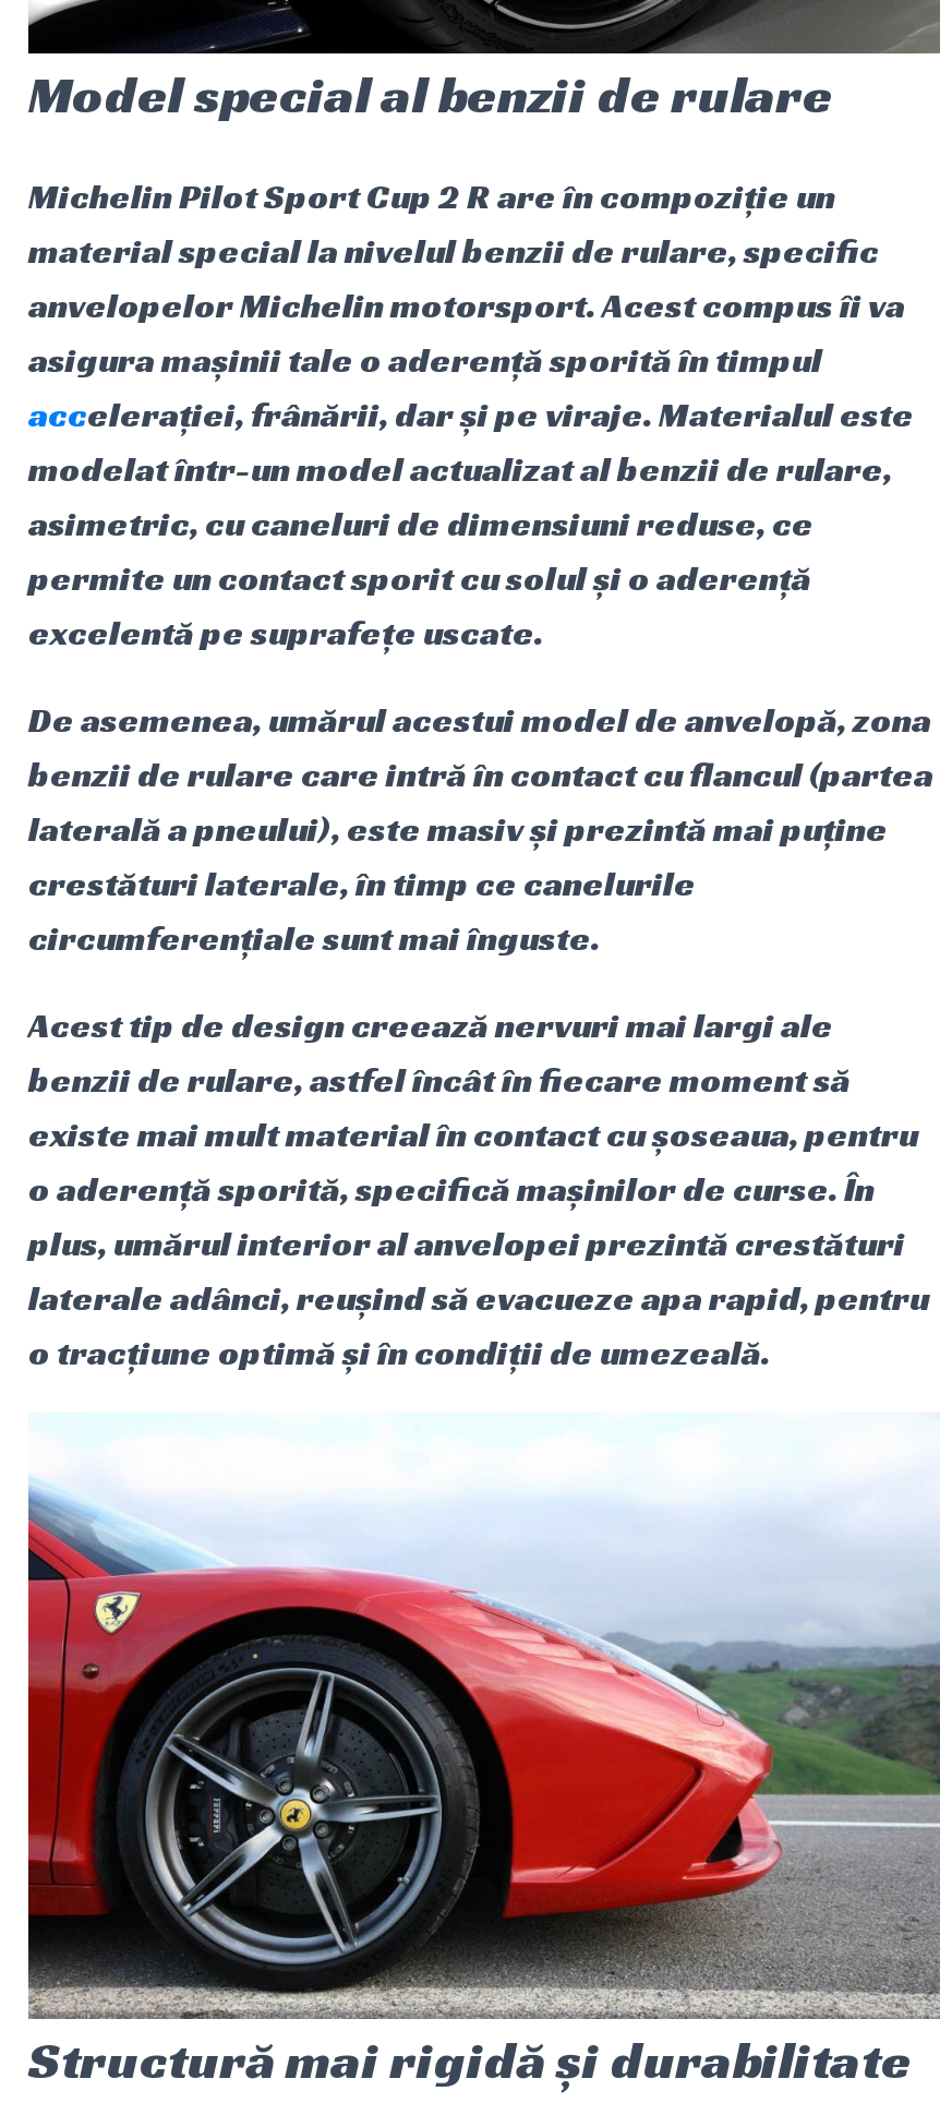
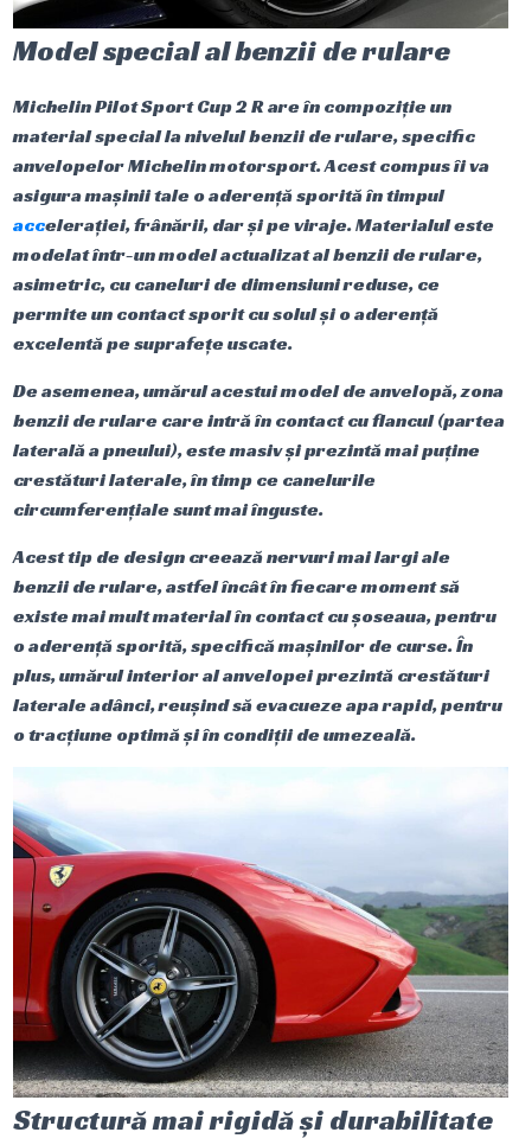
- Michelin Pilot Sport Cup 2 R are în compoziție un
- material special la nivelul benzii de rulare, specifc
- anvelopelor Michelin motorsport. Acest compus îi va
- asigura mașinii tale o aderență sporită în timpul
- accelerației, frânării, dar și pe viraje. Materialul este
- modelat într-un model actualizat al benzii de rulare,
- asimetric, cu caneluri de dimensiuni reduse, ce
- permite un contact sporit cu solul și o aderență
- excelentă pe suprafețe uscate.
+ Michelin Pilot Sport Cup 2 R are în compoziție un
+ material special la nivelul benzii de rulare, specific
+ anvelopelor Michelin motorsport. Acest compus îi va
+ asigura mașinii tale o aderență sporită în timpul
+ accelerației, frânării, dar și pe viraje. Materialul este
+ modelat într-un model actualizat al benzii de rulare,
+ asimetric, cu caneluri de dimensiuni reduse, ce
+ permite un contact sporit cu solul și o aderență
+ excelentă pe suprafețe uscate.

- De asemenea, umărul acestui model de anvelopă, zona
- benzii de rulare care intră în contact cu fancul (partea
- laterală a pneului), este masiv și prezintă mai puține
- crestături laterale, în timp ce canelurile
- circumferențiale sunt mai înguste.
+ De asemenea, umărul acestui model de anvelopă, zona
+ benzii de rulare care intră în contact cu flancul (partea
+ laterală a pneului), este masiv și prezintă mai puține
+ crestături laterale, în timp ce canelurile
+ circumferențiale sunt mai înguste.

- Acest tip de design creează nervuri mai largi ale
- benzii de rulare, astfel încât în fecare moment să
- existe mai mult material în contact cu șoseaua, pentru
- o aderență sporită, specifcă mașinilor de curse. În
- plus, umărul interior al anvelopei prezintă crestături
- laterale adânci, reușind să evacueze apa rapid, pentru
- o tracțiune optimă și în condiții de umezeală.
+ Acest tip de design creează nervuri mai largi ale
+ benzii de rulare, astfel încât în fiecare moment să
+ existe mai mult material în contact cu șoseaua, pentru
+ o aderență sporită, specifică mașinilor de curse. În
+ plus, umărul interior al anvelopei prezintă crestături
+ laterale adânci, reușind să evacueze apa rapid, pentru
+ o tracțiune optimă și în condiții de umezeală.
